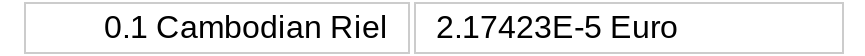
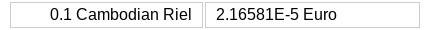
- 0.1 Cambodian Riel 2.17423E-5 Euro
+ 0.1 Cambodian Riel 2.16581E-5 Euro
